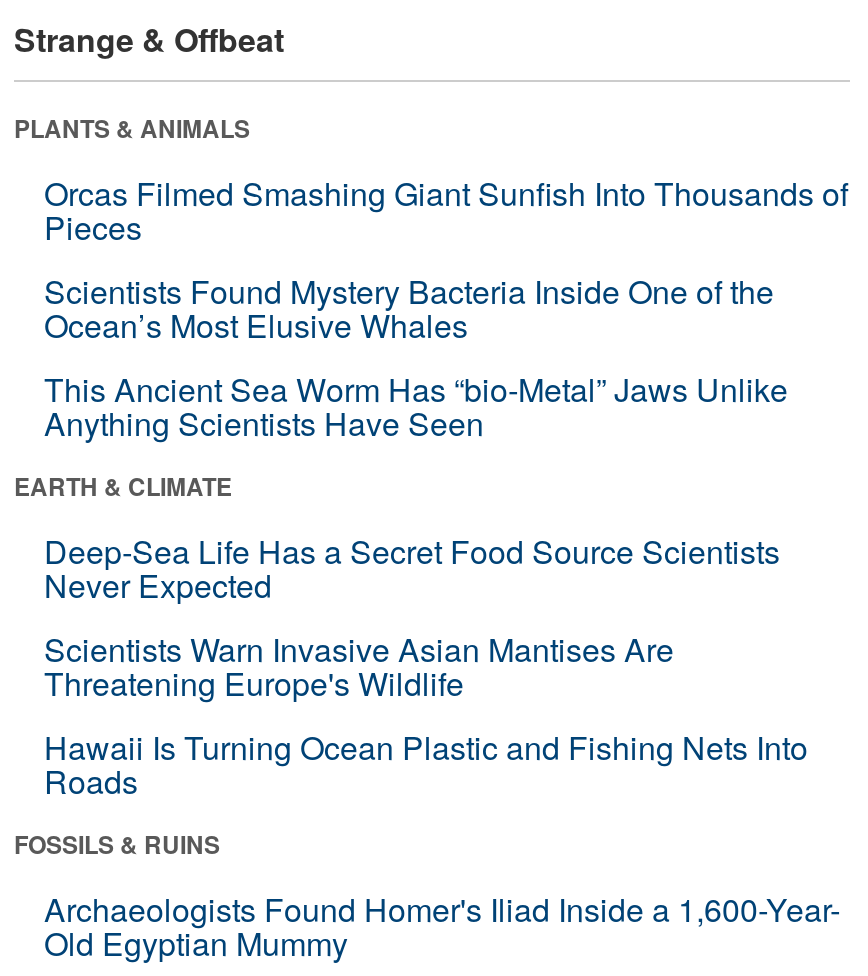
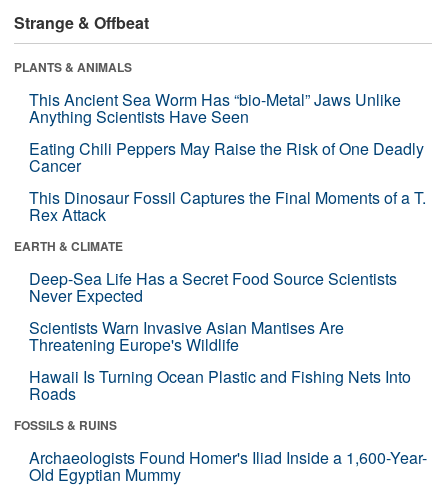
- Orcas Filmed Smashing Giant Sunfish Into Thousands of
- Pieces
- Scientists Found Mystery Bacteria Inside One of the
- Ocean’s Most Elusive Whales

moved up: This Ancient Sea Worm Has “bio-Metal” Jaws Unlike | Anything Scientists Have Seen

+ Eating Chili Peppers May Raise the Risk of One Deadly
+ Cancer
+ This Dinosaur Fossil Captures the Final Moments of a T.
+ Rex Attack
